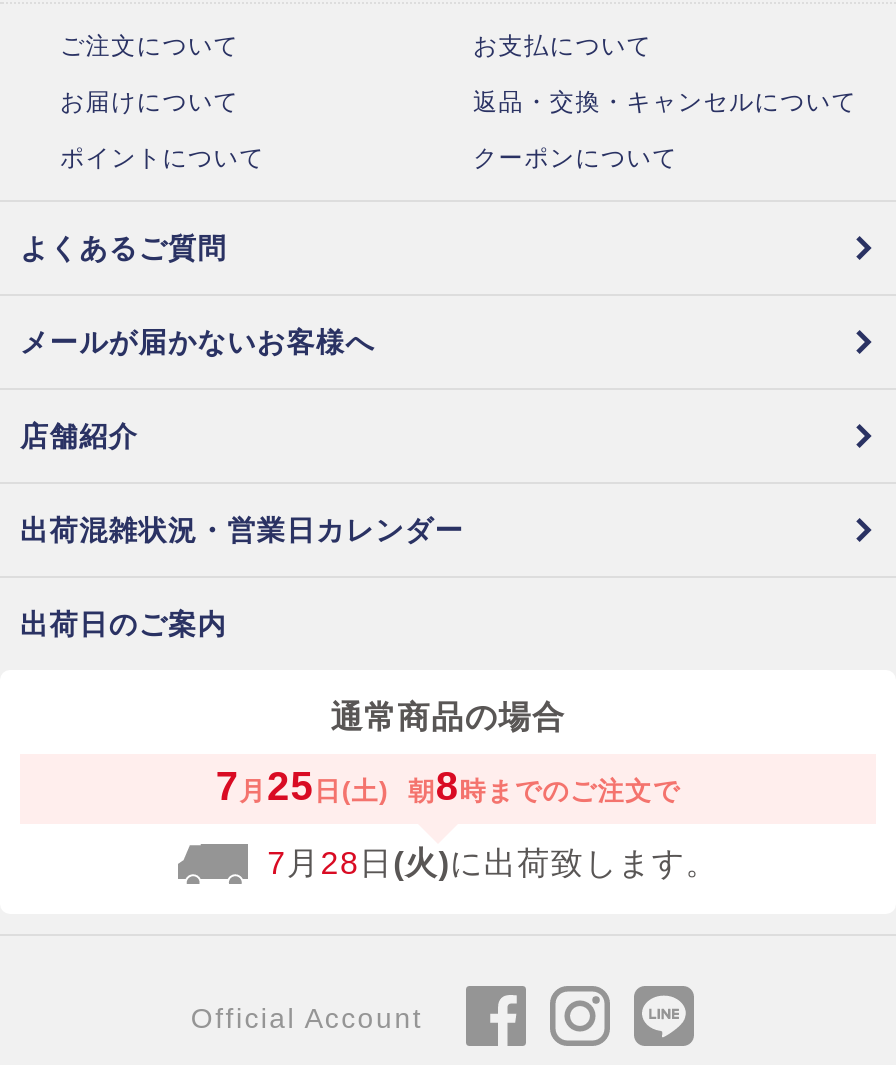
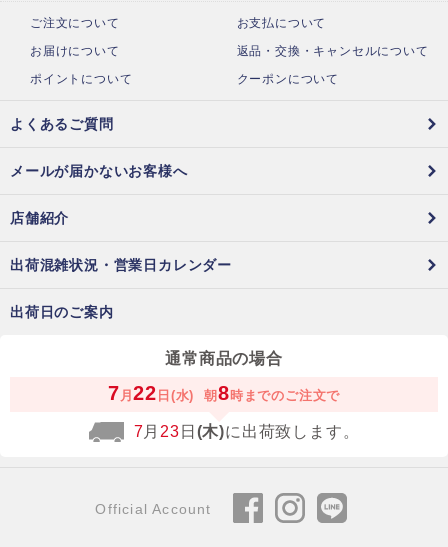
- 7月25日(土) 朝8時までのご注文で
+ 7月22日(水) 朝8時までのご注文で

- 7月28日(火)に出荷致します。
+ 7月23日(木)に出荷致します。
